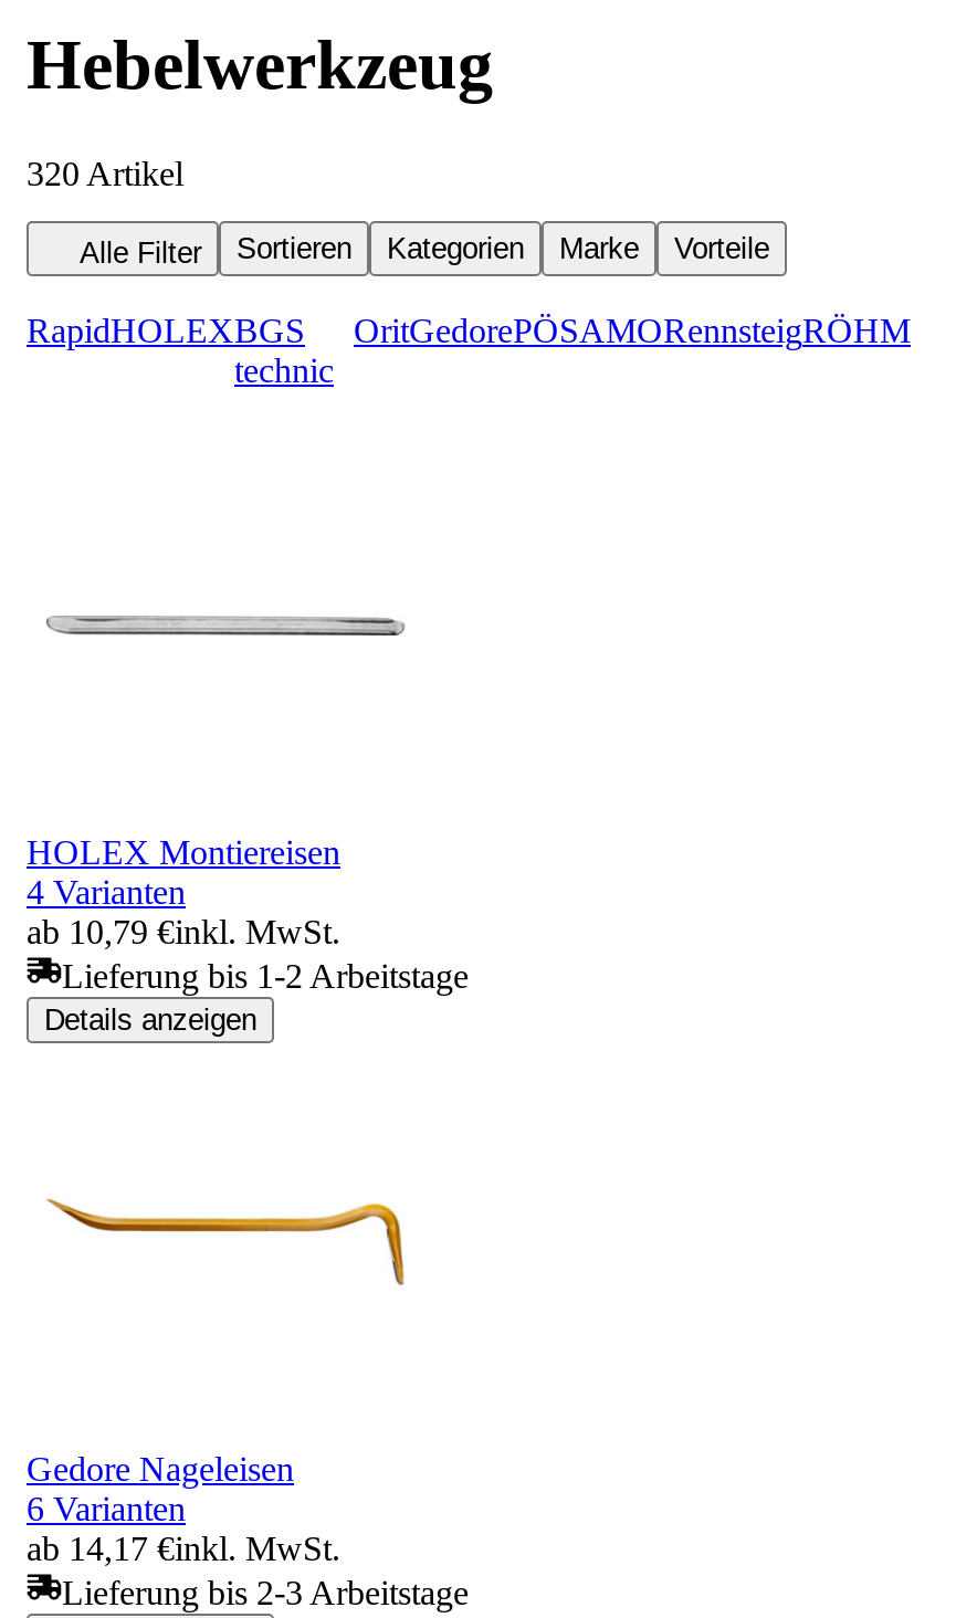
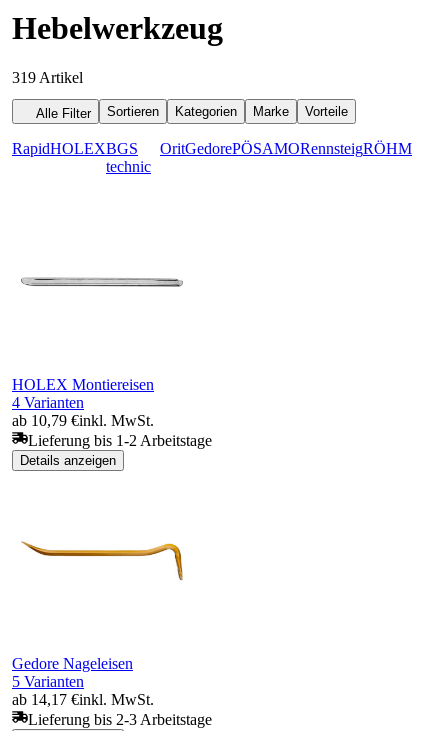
- 320 Artikel
+ 319 Artikel

- 6 Varianten
+ 5 Varianten
